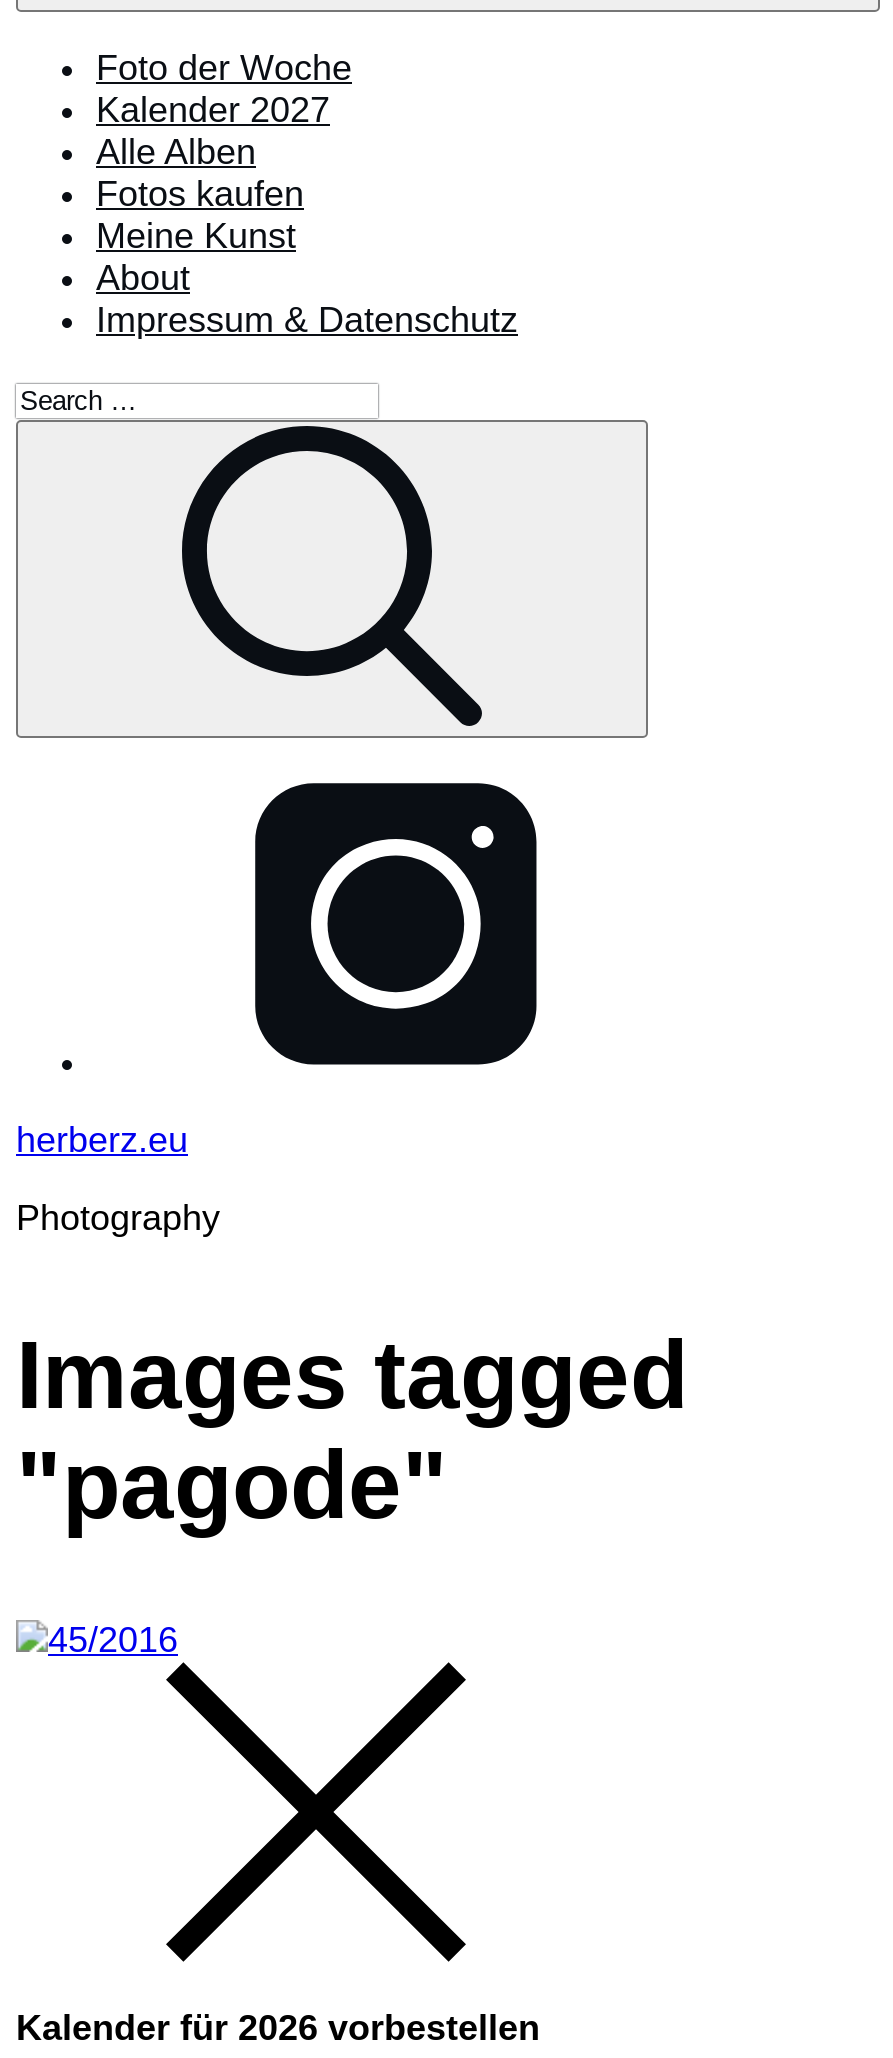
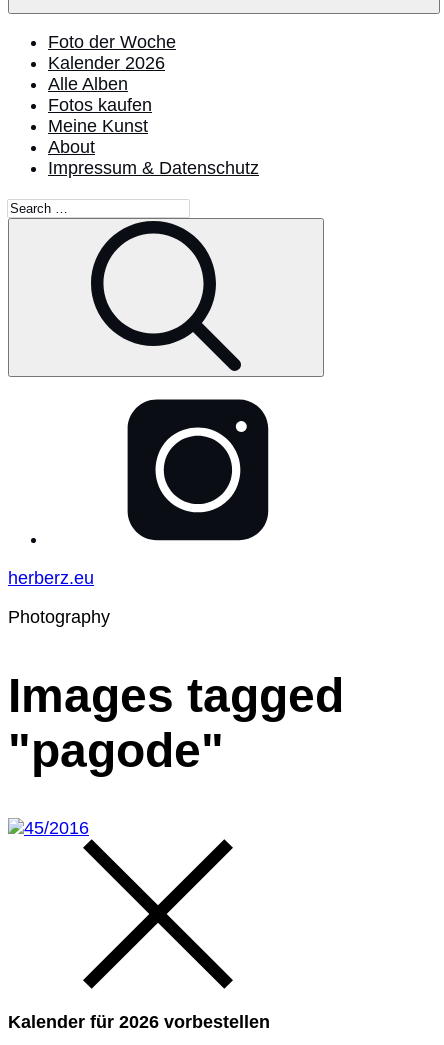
- Kalender 2027
+ Kalender 2026
